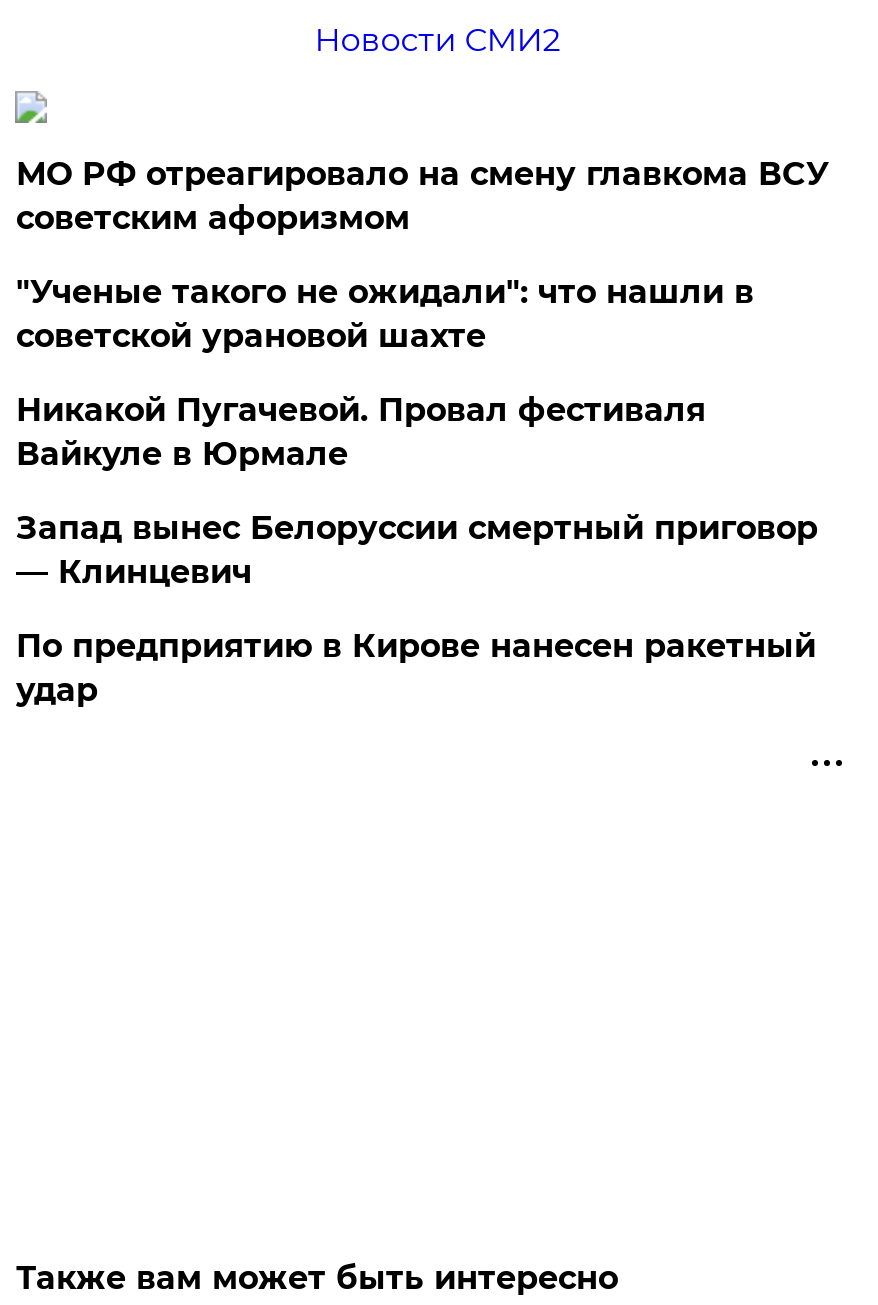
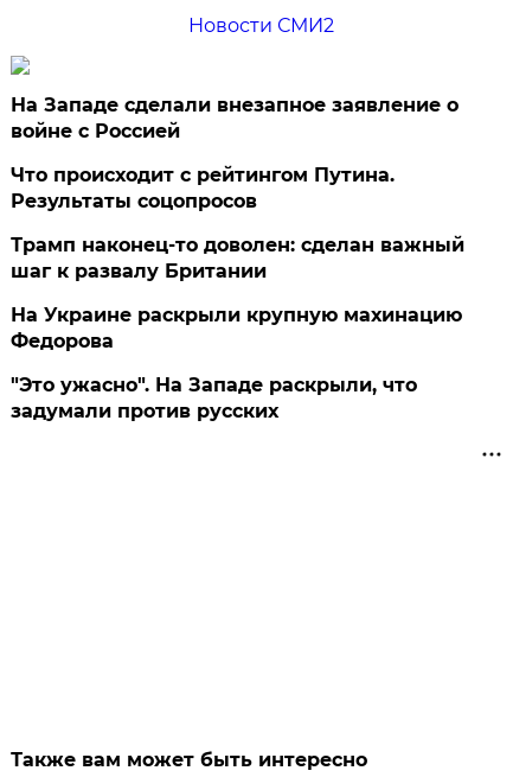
- МО РФ отреагировало на смену главкома ВСУ
- советским афоризмом
+ На Западе сделали внезапное заявление о
+ войне с Россией

- "Ученые такого не ожидали": что нашли в
- советской урановой шахте
+ Что происходит с рейтингом Путина.
+ Результаты соцопросов

- Никакой Пугачевой. Провал фестиваля
- Вайкуле в Юрмале
+ Трамп наконец-то доволен: сделан важный
+ шаг к развалу Британии

- Запад вынес Белоруссии смертный приговор
- — Клинцевич
+ На Украине раскрыли крупную махинацию
+ Федорова

- По предприятию в Кирове нанесен ракетный
- удар
+ "Это ужасно". На Западе раскрыли, что
+ задумали против русских
